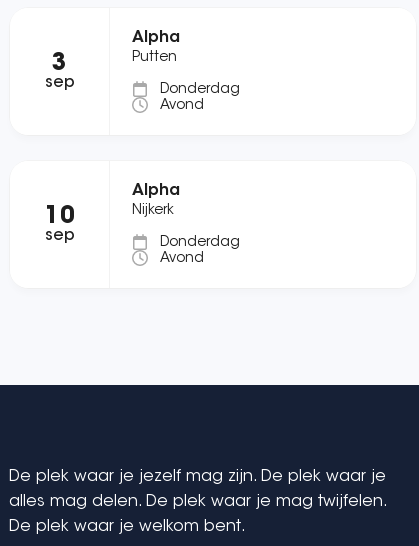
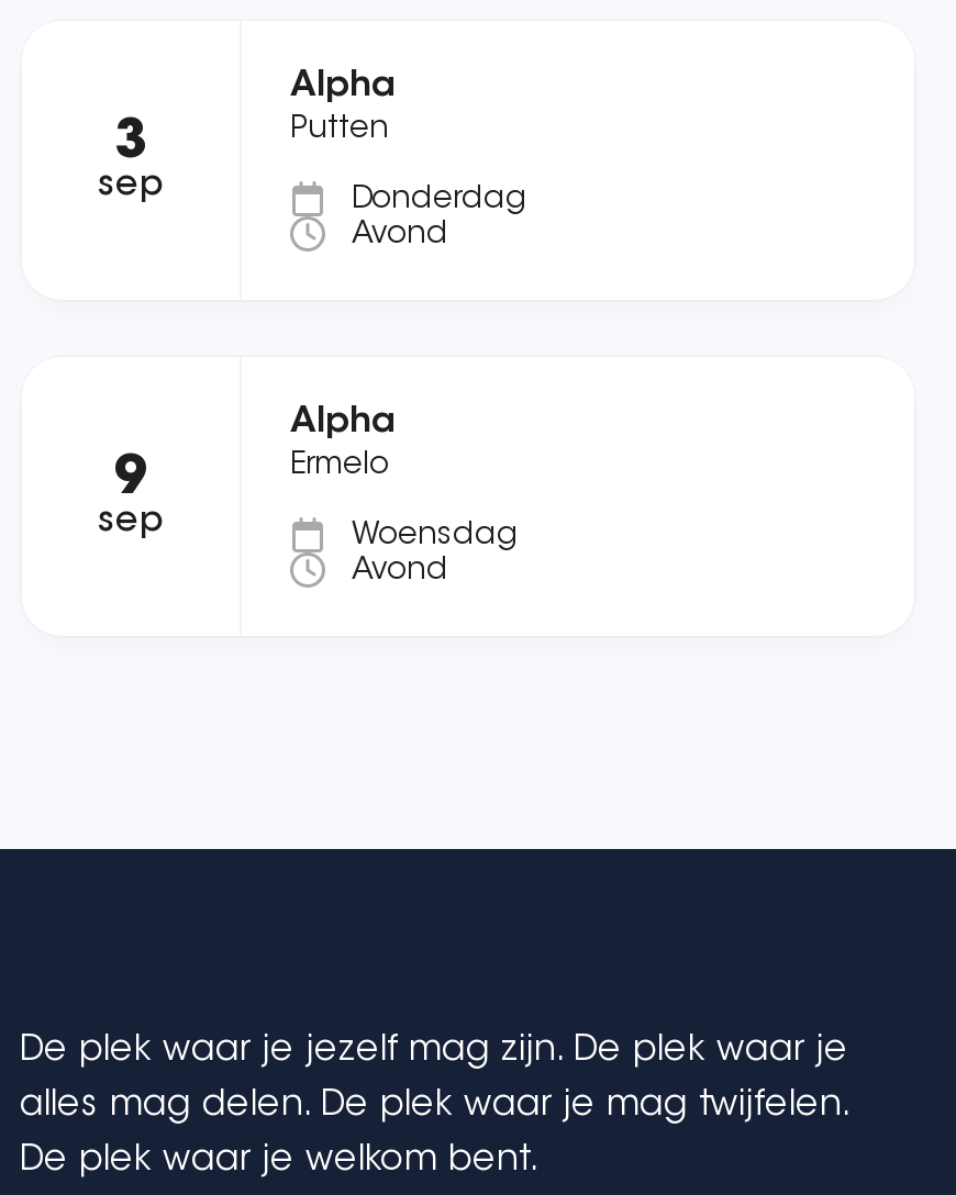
- 10
+ 9

- Nijkerk
+ Ermelo

- Donderdag
+ Woensdag
